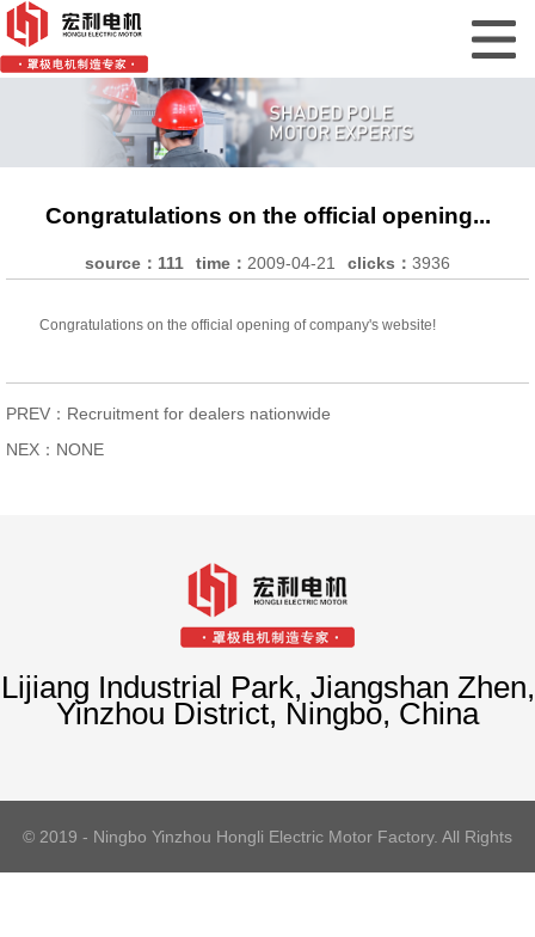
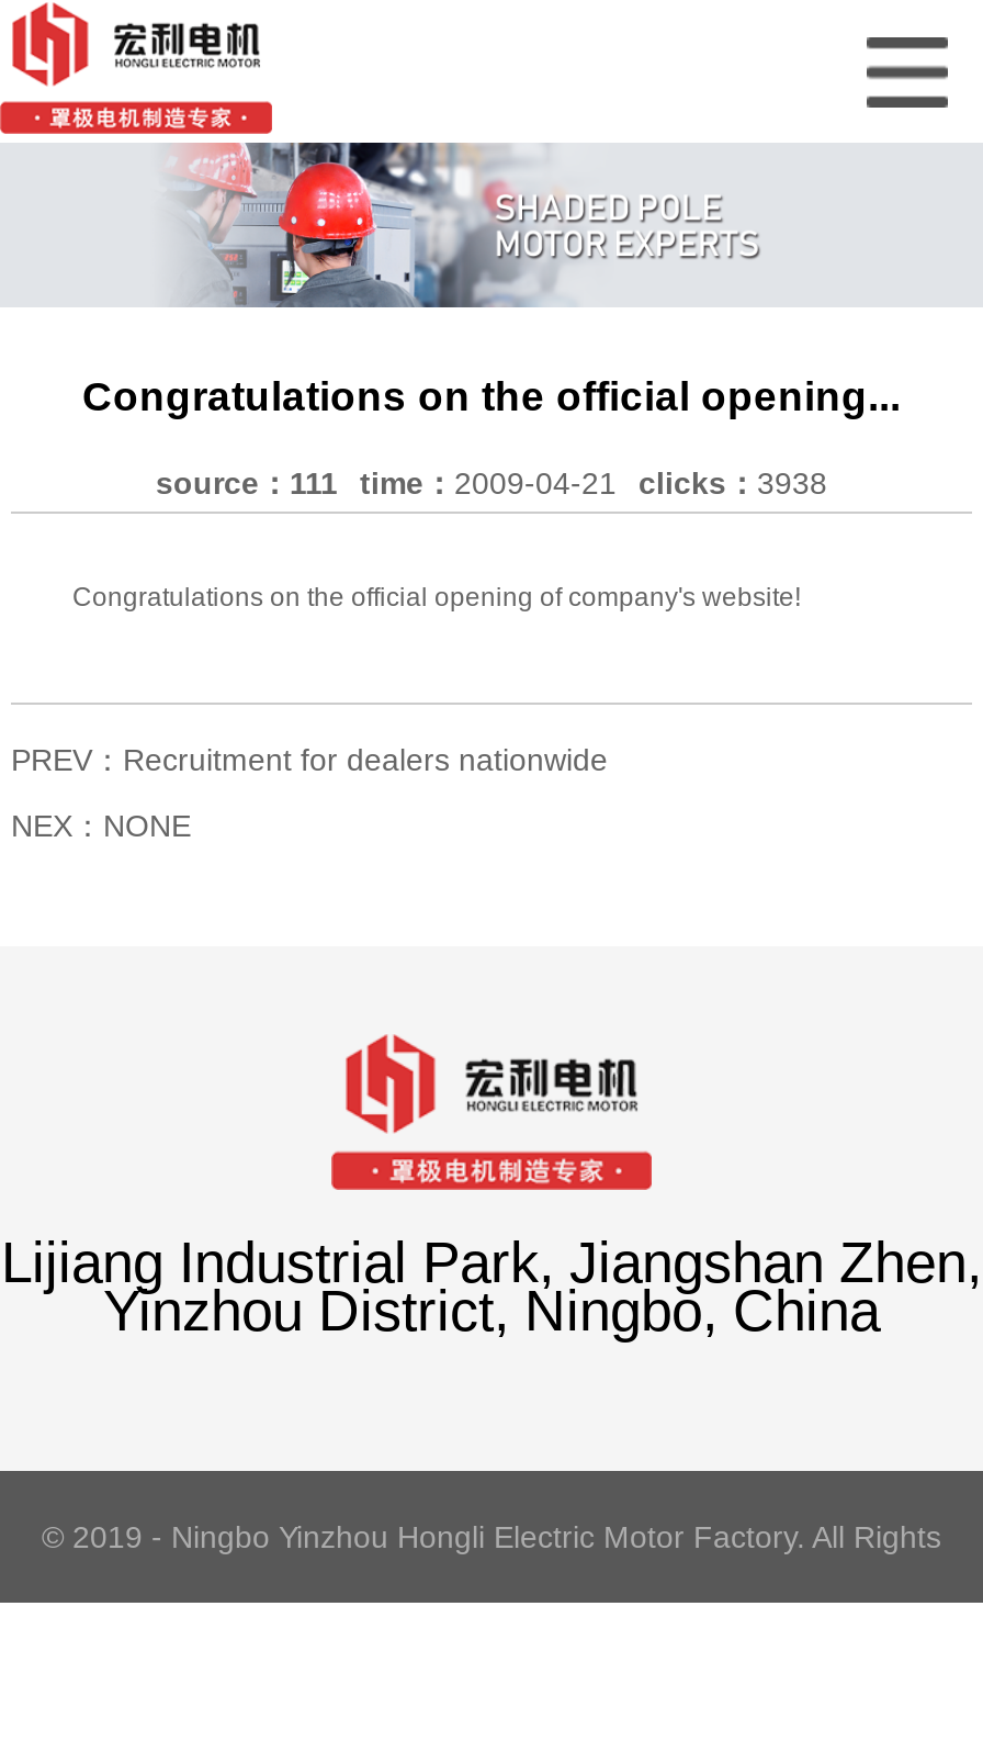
- source：111 time：2009-04-21 clicks：3936
+ source：111 time：2009-04-21 clicks：3938
